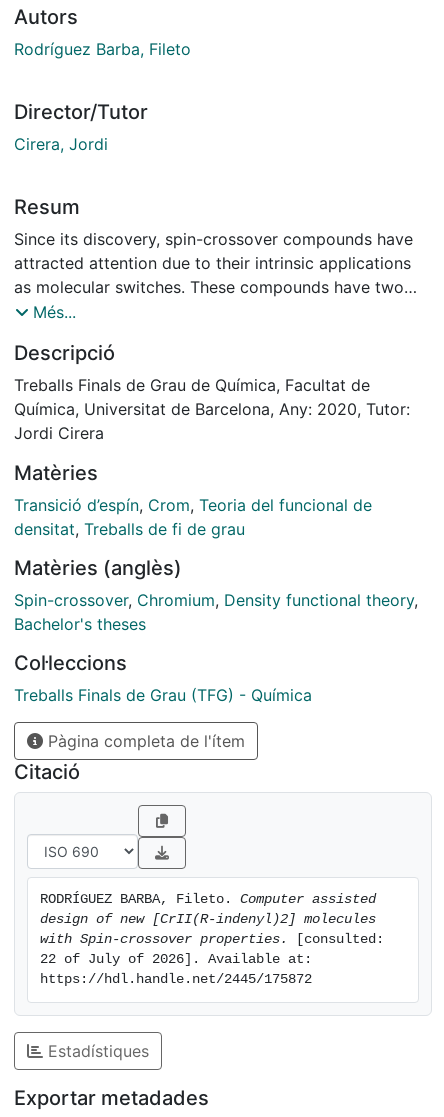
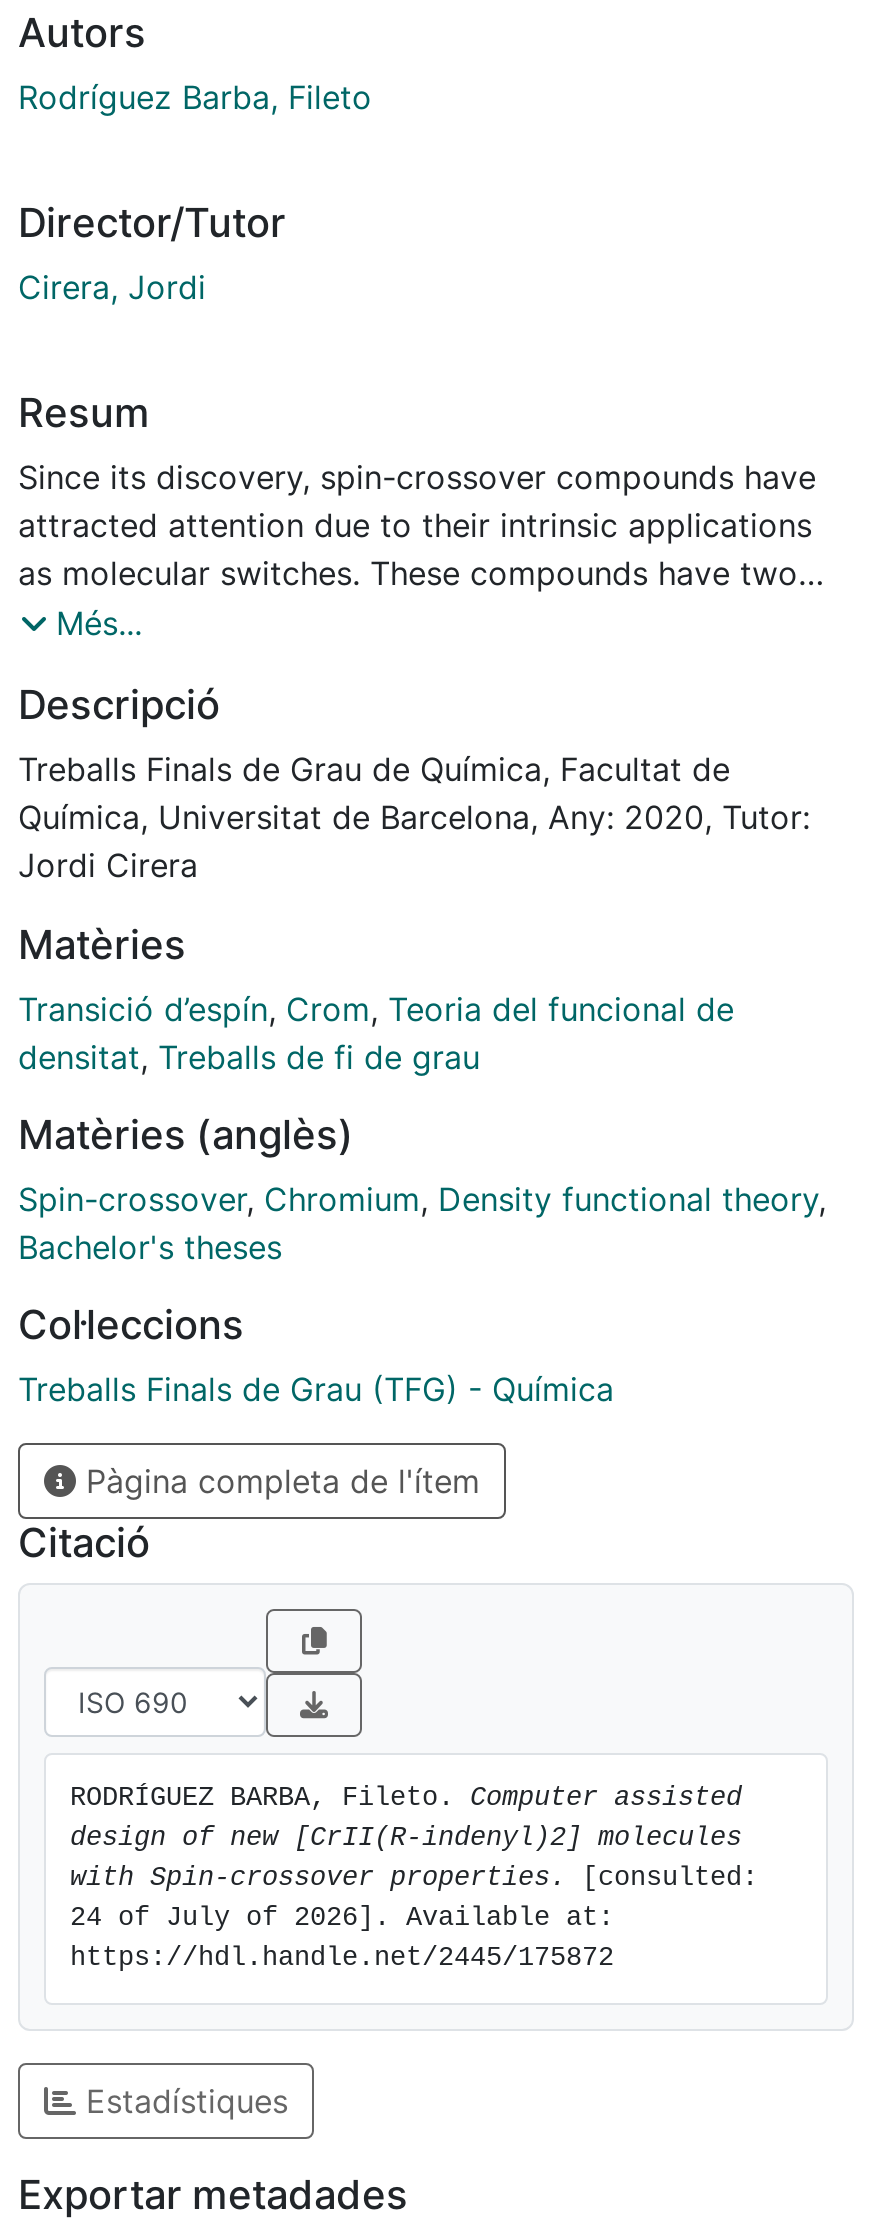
- 22 of July of 2026]. Available at:
+ 24 of July of 2026]. Available at:
